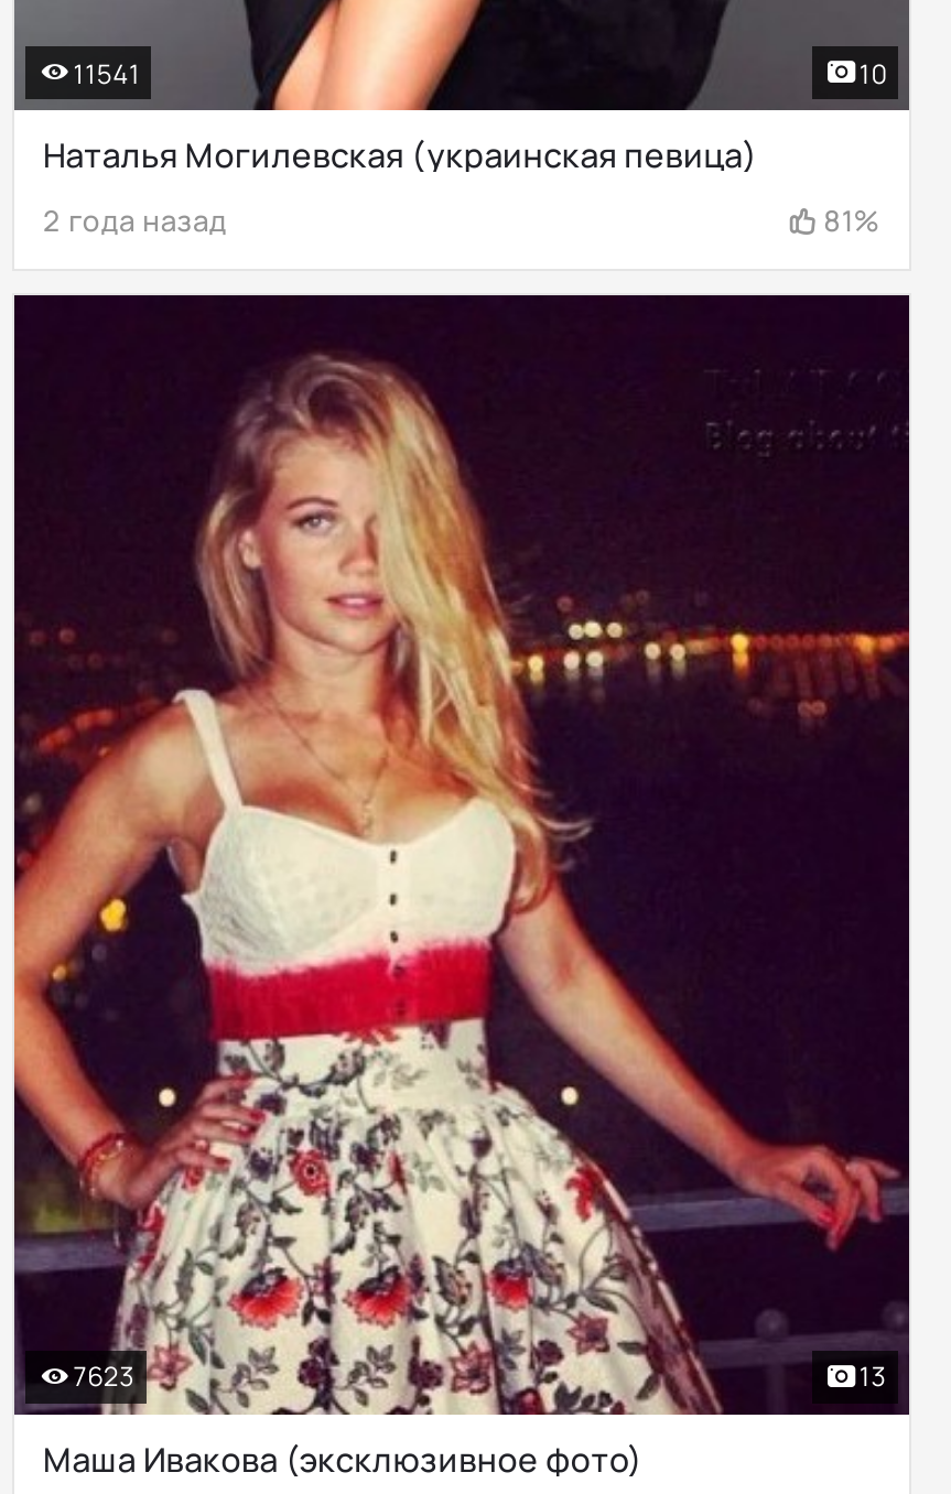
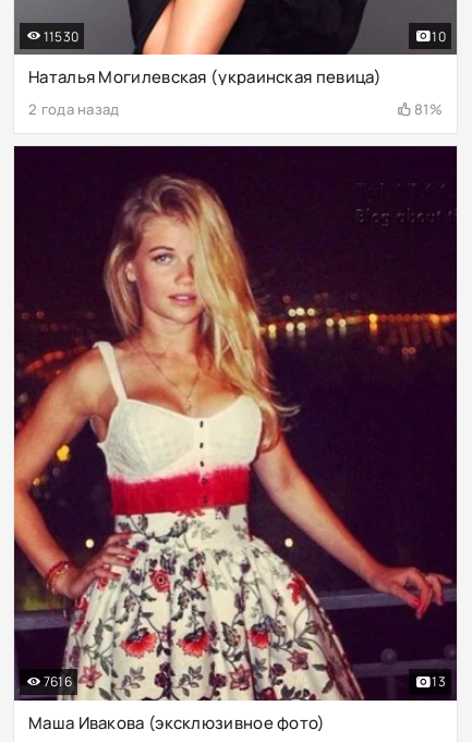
- 11541
+ 11530

- 7623
+ 7616
